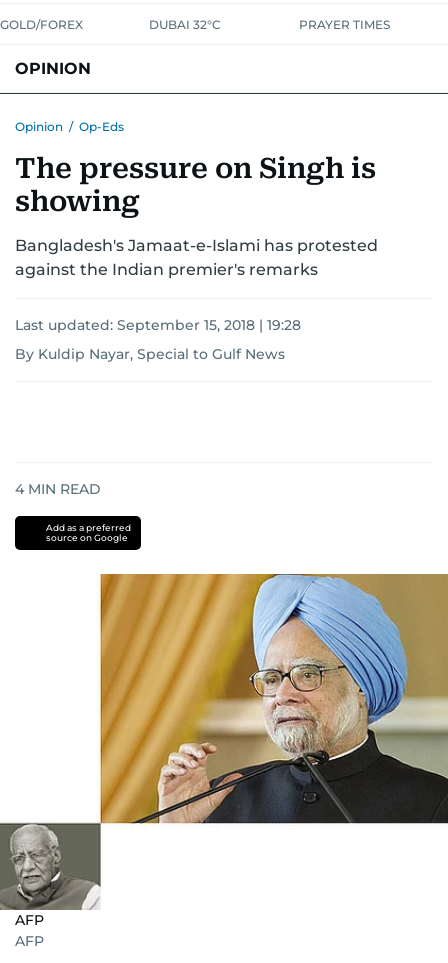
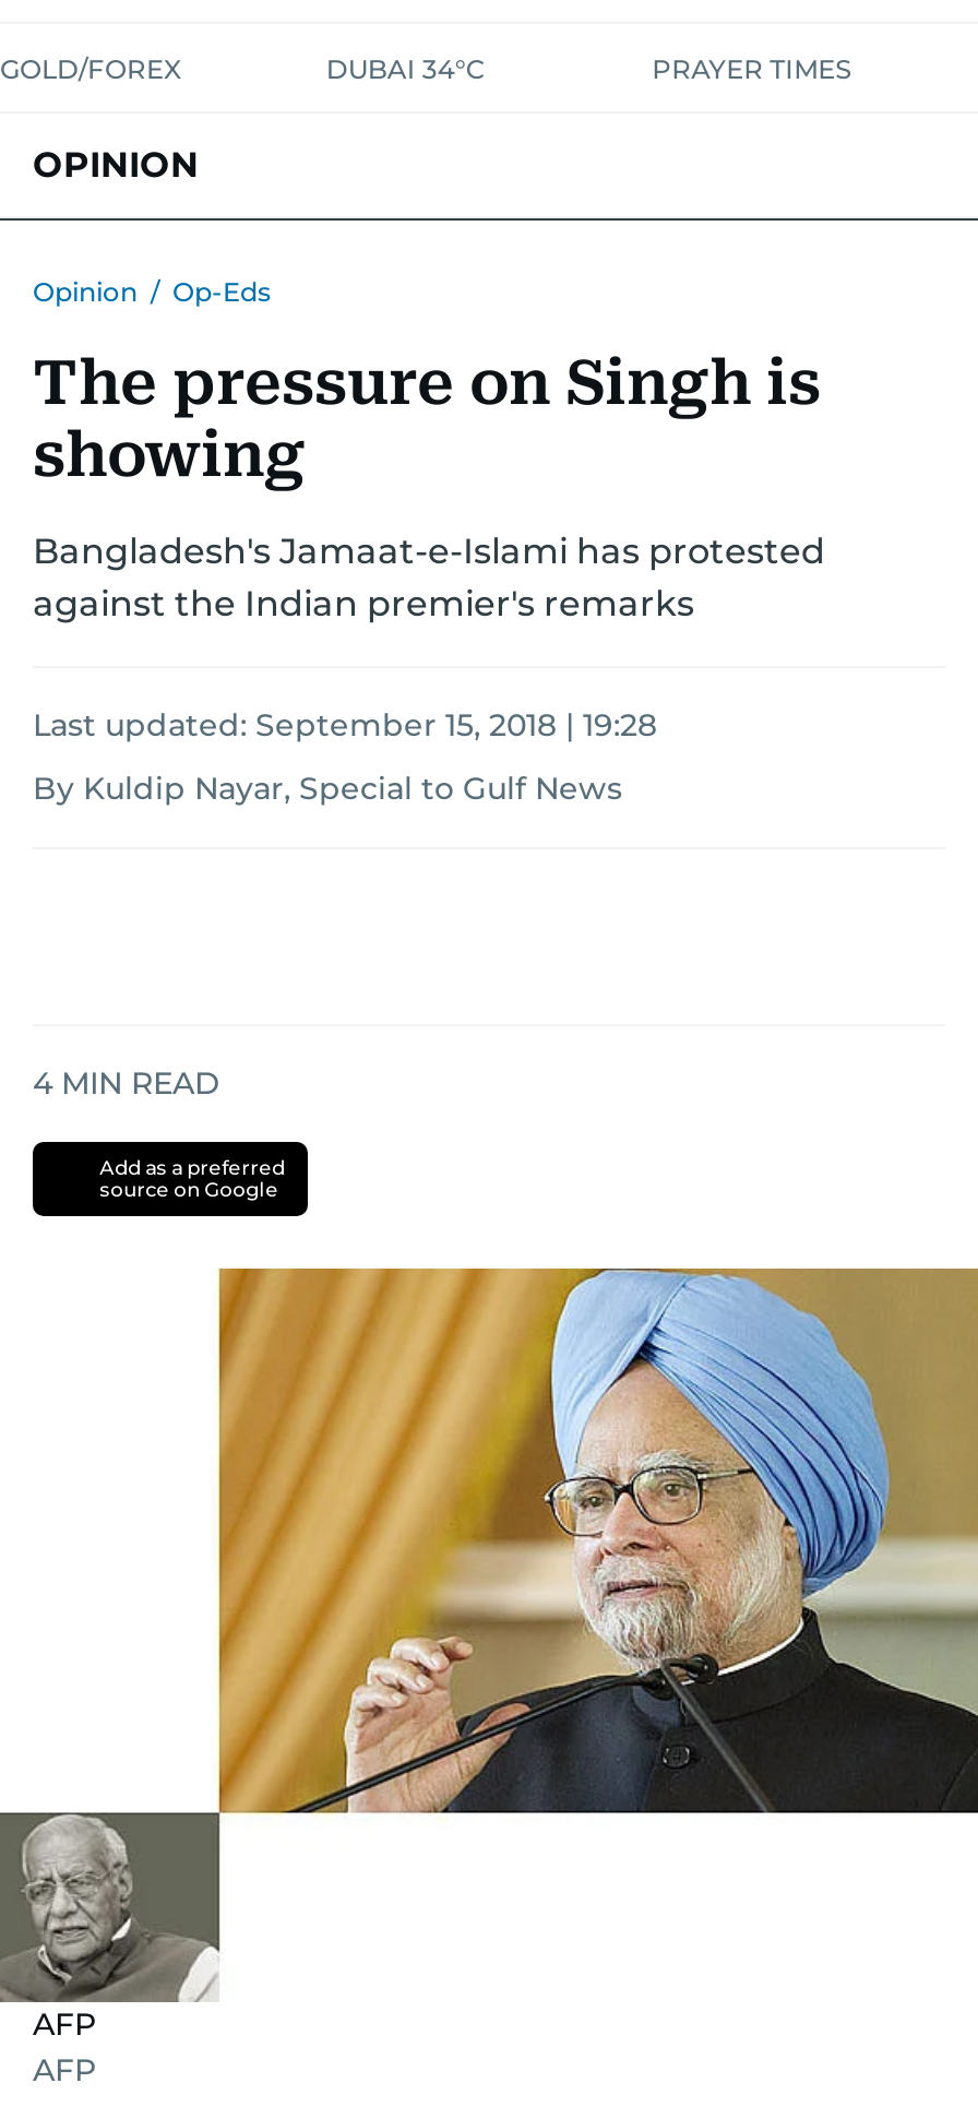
- DUBAI 32°C
+ DUBAI 34°C
